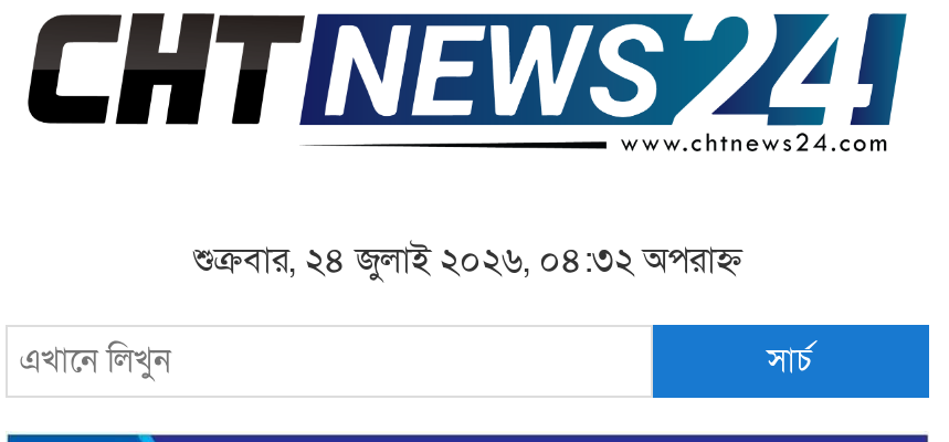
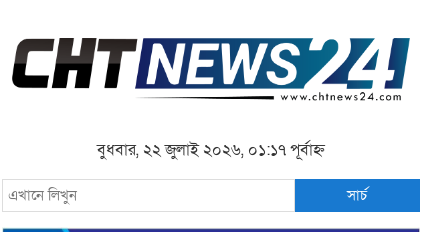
- শুক্রবার, ২৪ জুলাই ২০২৬, ০৪:৩২ অপরাহ্ন
+ বুধবার, ২২ জুলাই ২০২৬, ০১:১৭ পূর্বাহ্ন
